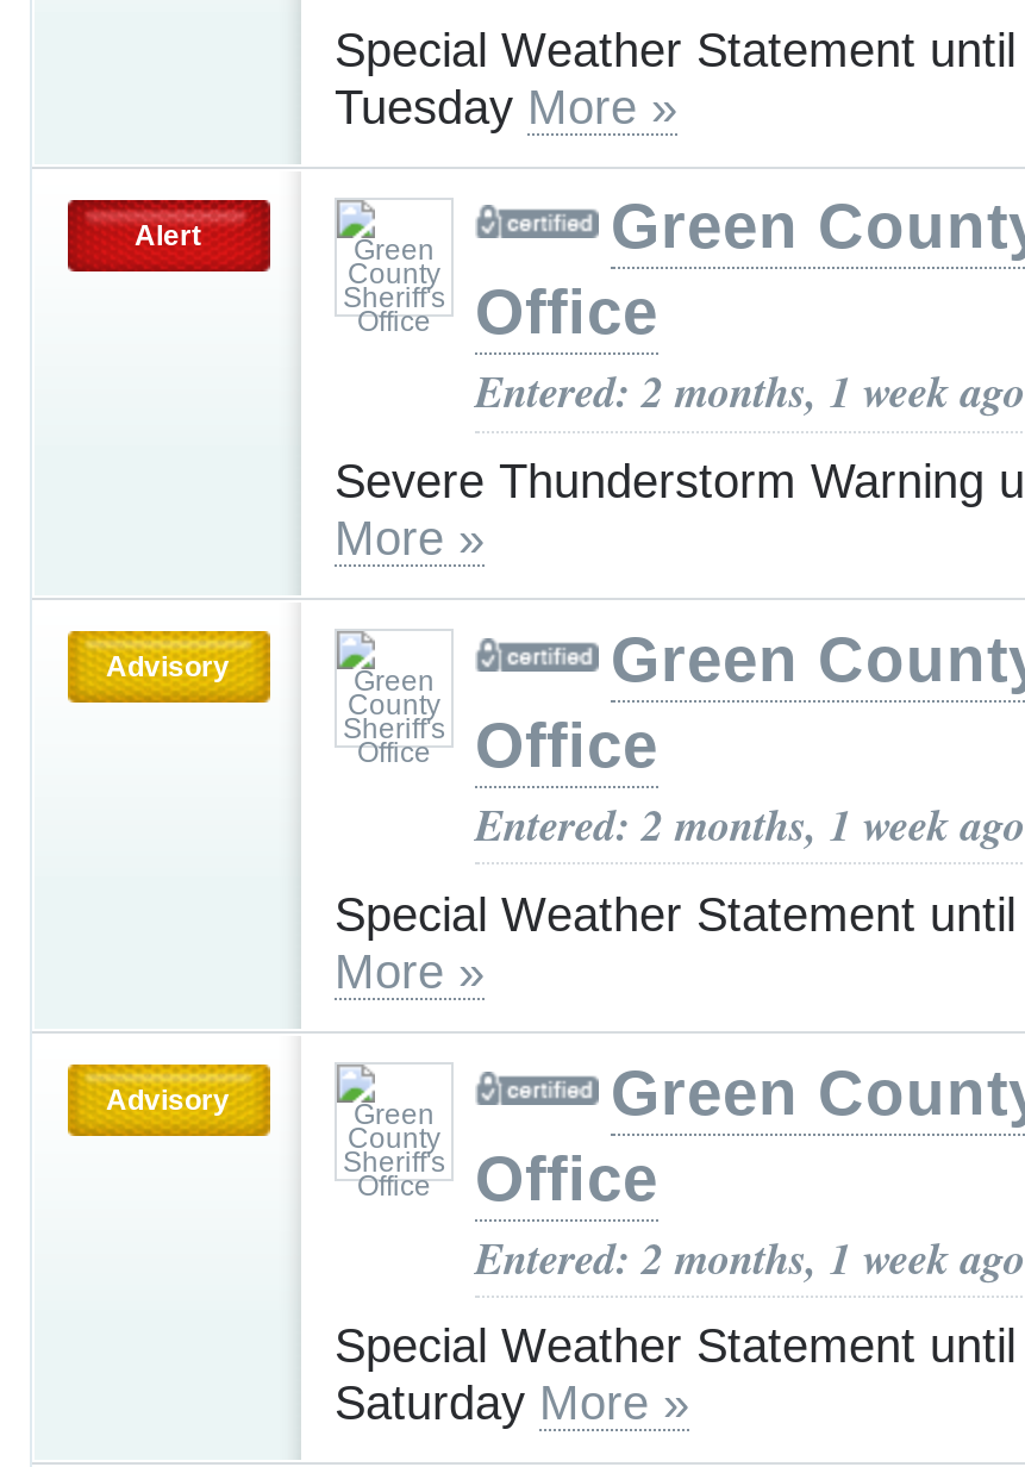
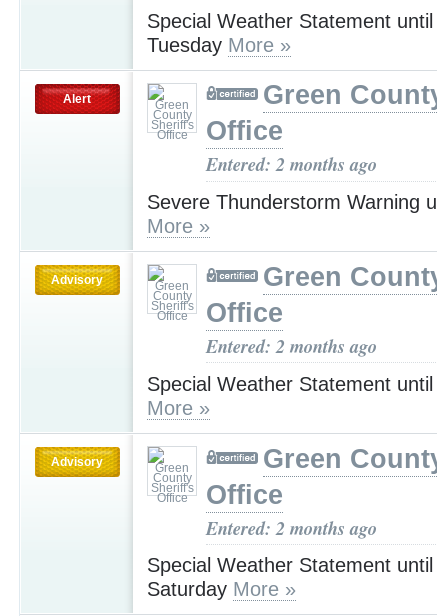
- Entered: 2 months, 1 week ago
+ Entered: 2 months ago

- Entered: 2 months, 1 week ago
+ Entered: 2 months ago

- Entered: 2 months, 1 week ago
+ Entered: 2 months ago
